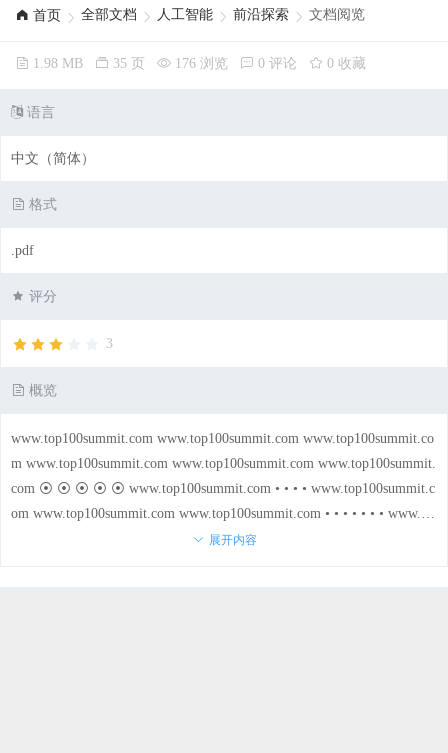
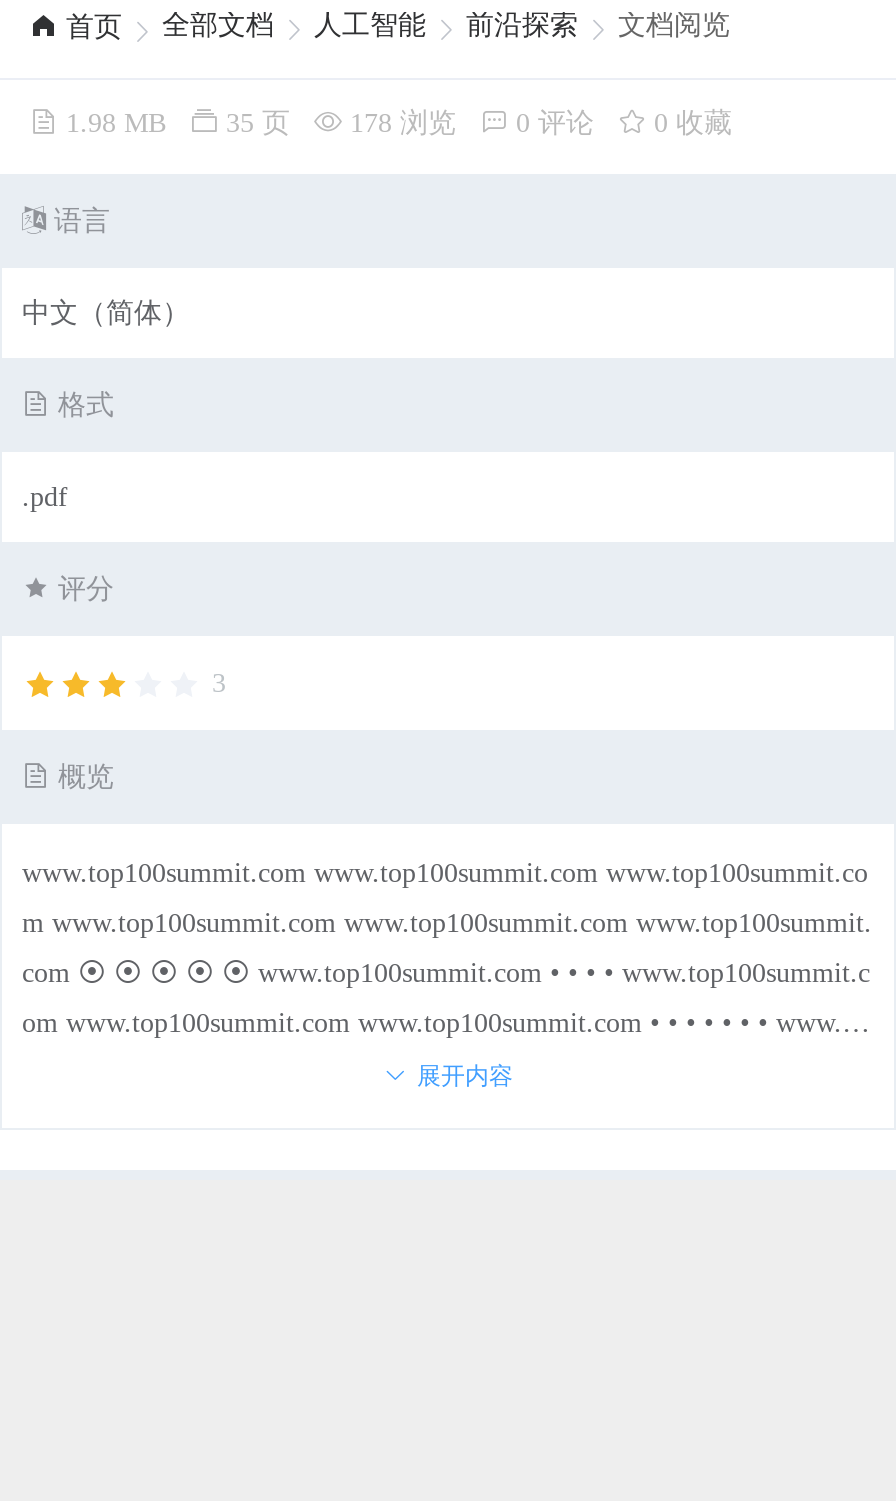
- 176 浏览
+ 178 浏览
